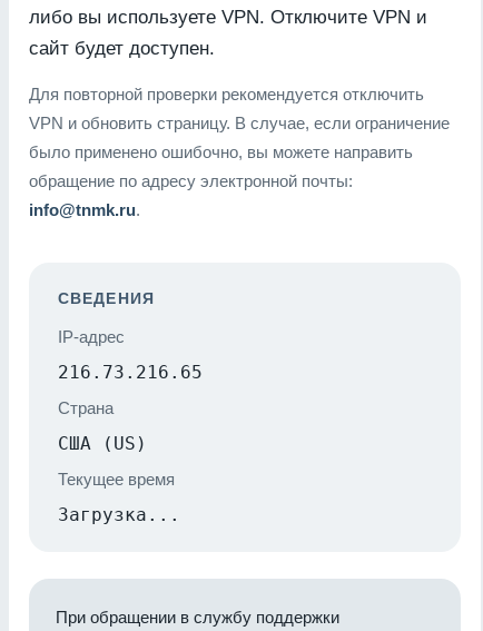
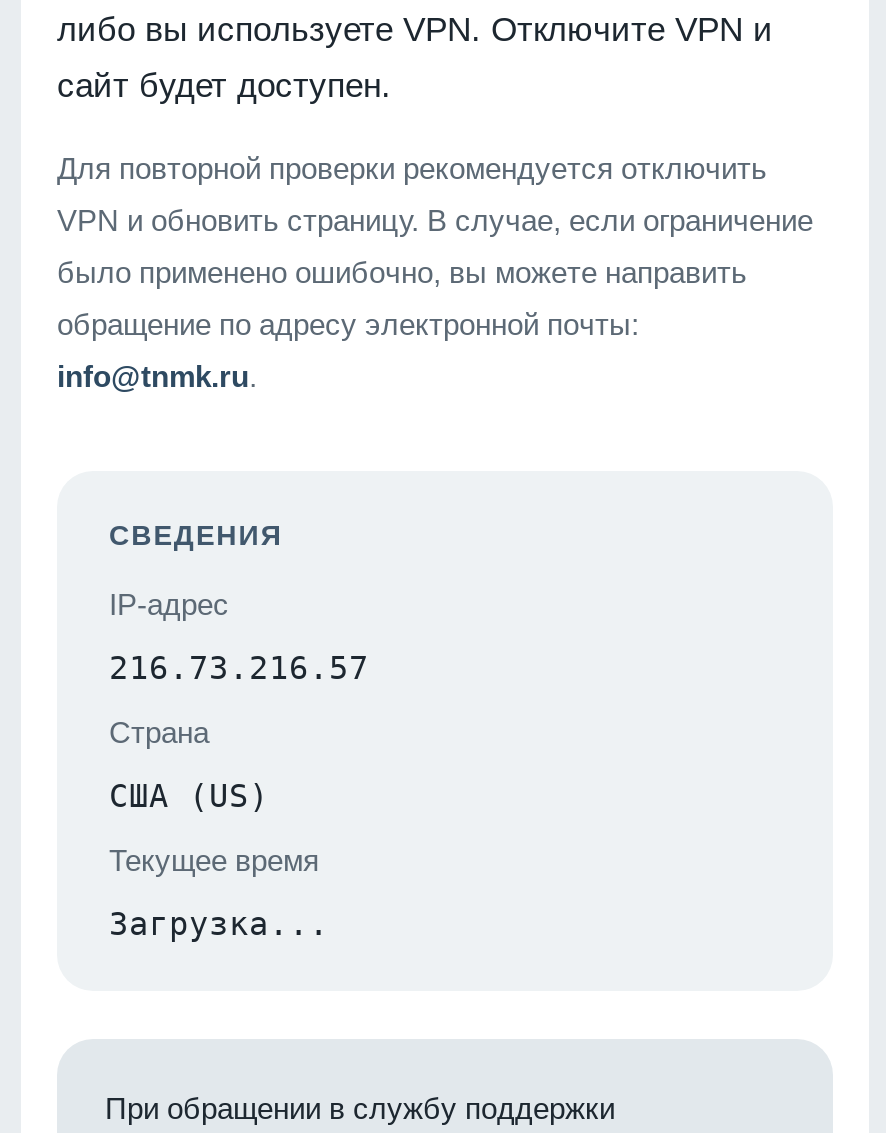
- 216.73.216.65
+ 216.73.216.57
